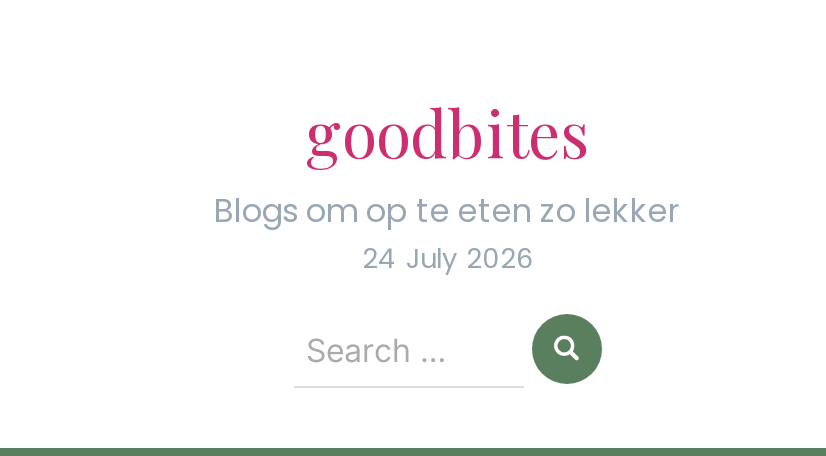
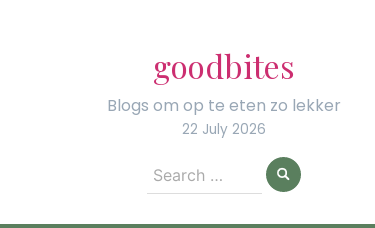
- 24 July 2026
+ 22 July 2026
